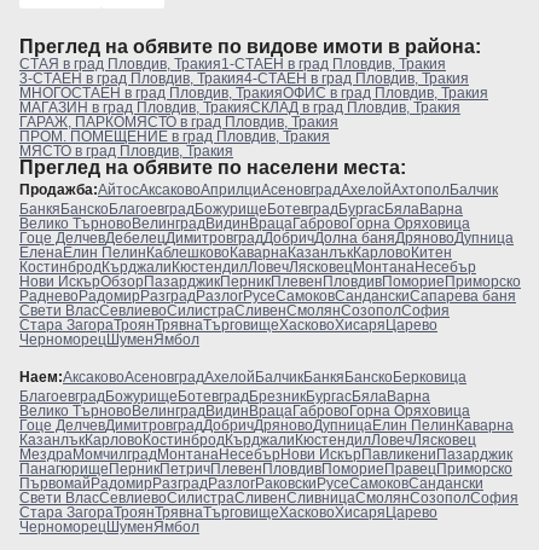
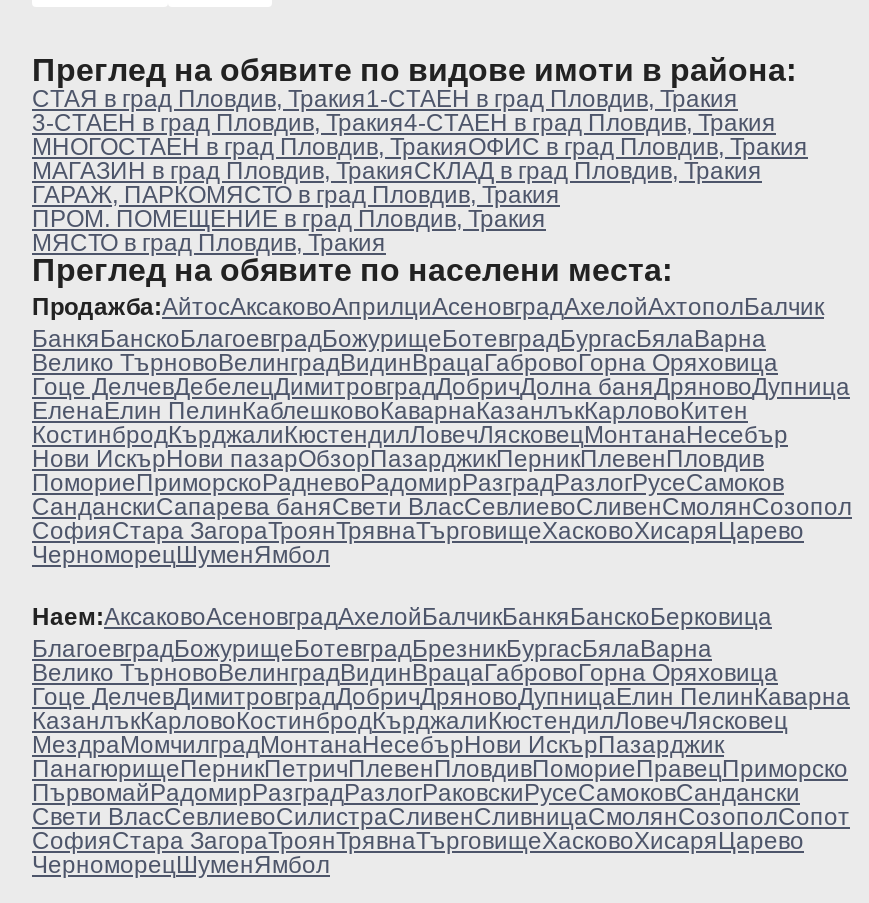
- Нови ИскърОбзорПазарджикПерникПлевенПловдивПомориеПриморско
- РадневоРадомирРазградРазлогРусеСамоковСанданскиСапарева баня
- Свети ВласСевлиевоСилистраСливенСмолянСозополСофия
- Стара ЗагораТроянТрявнаТърговищеХасковоХисаряЦарево
+ Нови ИскърНови пазарОбзорПазарджикПерникПлевенПловдив
+ ПомориеПриморскоРадневоРадомирРазградРазлогРусеСамоков
+ СанданскиСапарева баняСвети ВласСевлиевоСливенСмолянСозопол
+ СофияСтара ЗагораТроянТрявнаТърговищеХасковоХисаряЦарево

- МездраМомчилградМонтанаНесебърНови ИскърПавликениПазарджик
+ МездраМомчилградМонтанаНесебърНови ИскърПазарджик

- Свети ВласСевлиевоСилистраСливенСливницаСмолянСозополСофия
- Стара ЗагораТроянТрявнаТърговищеХасковоХисаряЦарево
+ Свети ВласСевлиевоСилистраСливенСливницаСмолянСозополСопот
+ СофияСтара ЗагораТроянТрявнаТърговищеХасковоХисаряЦарево
